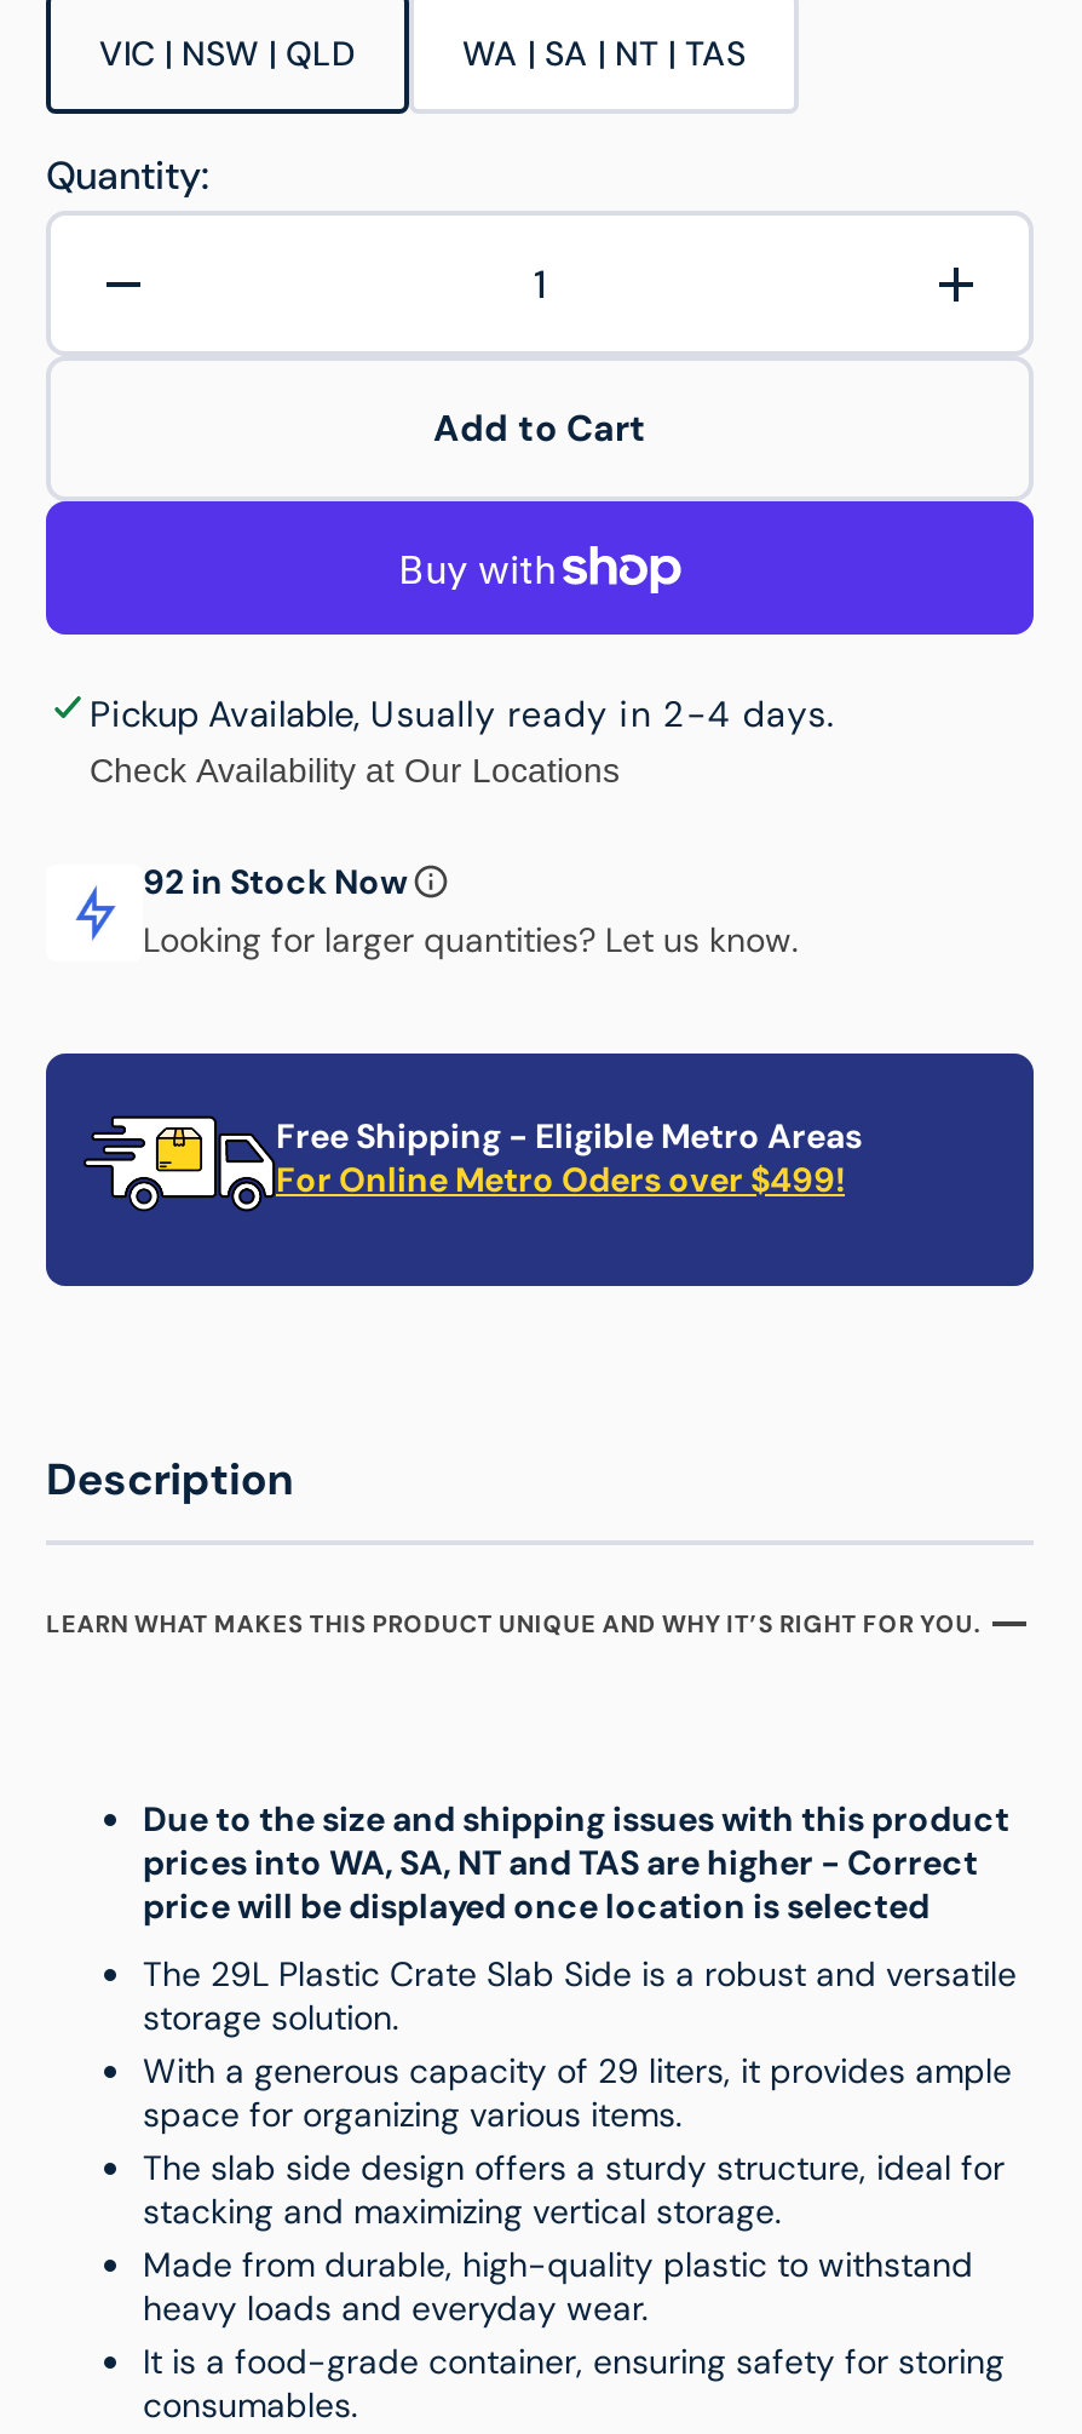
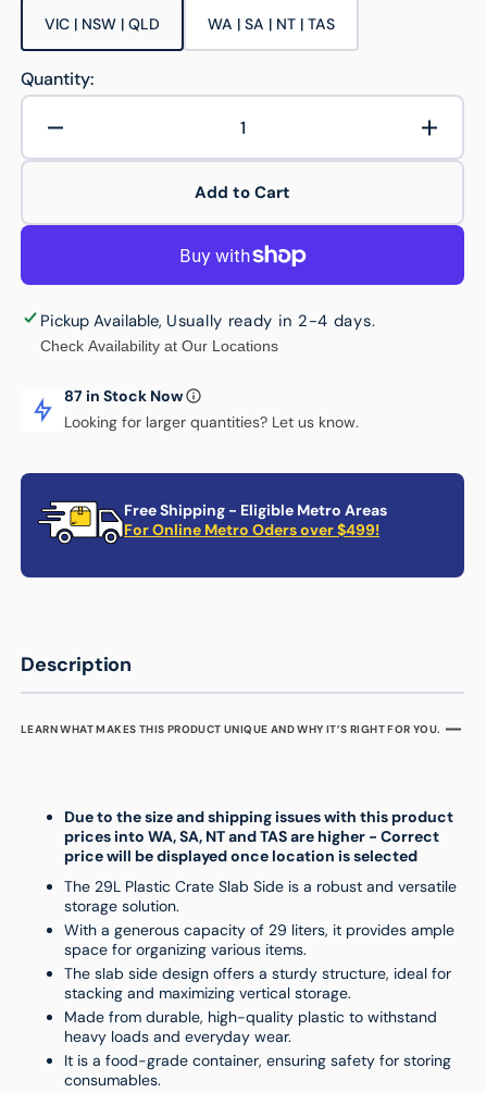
- 92 in Stock Now
+ 87 in Stock Now
